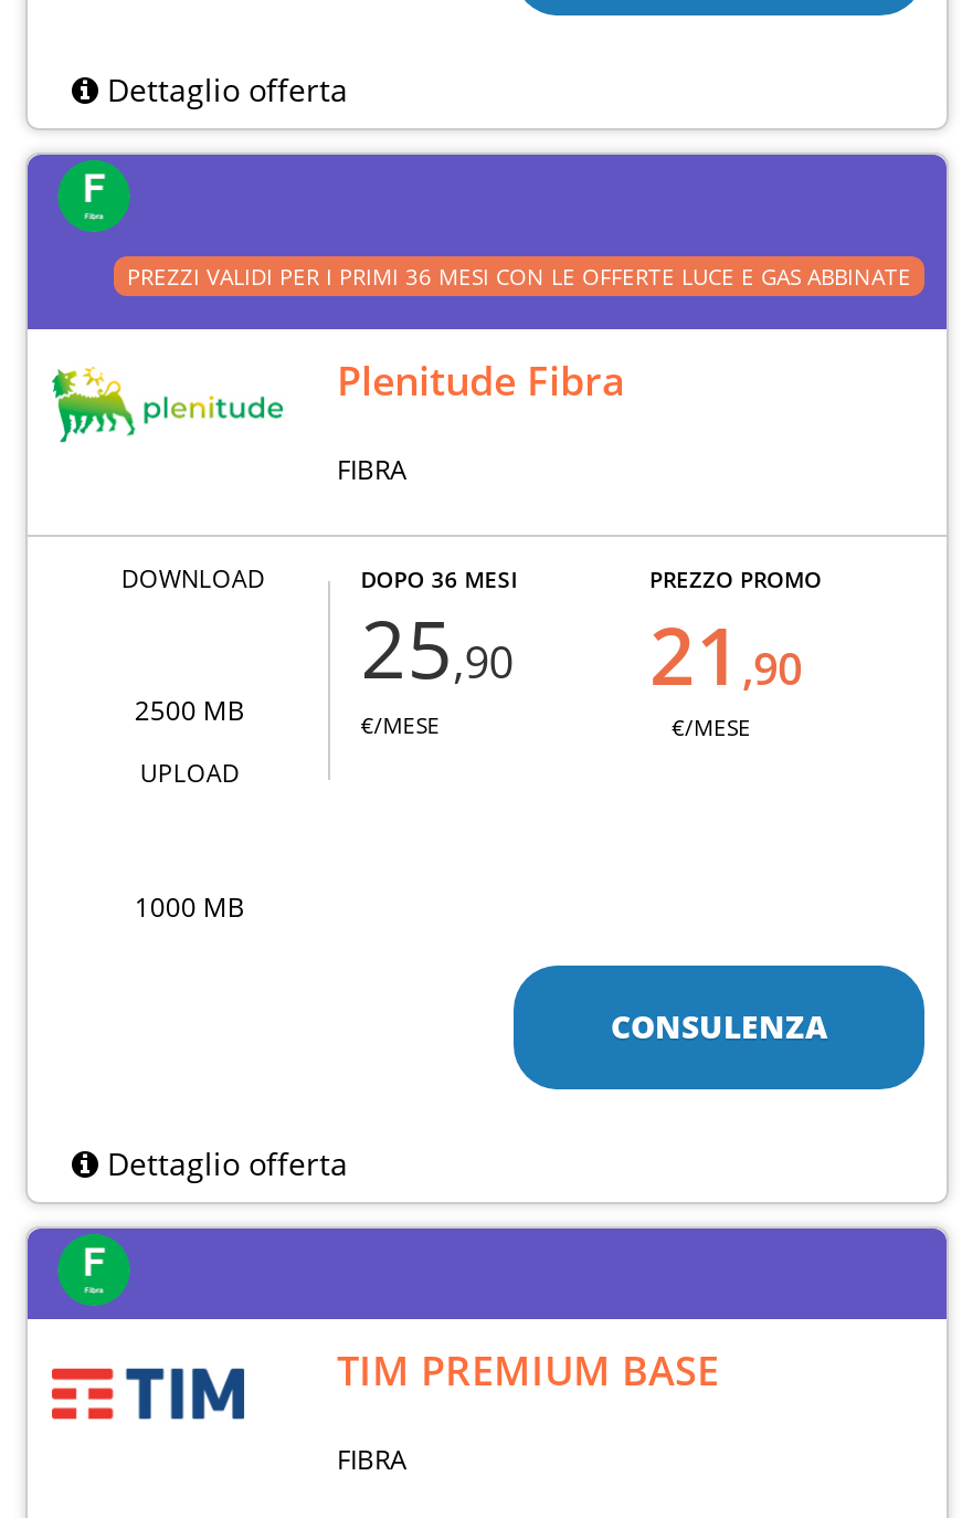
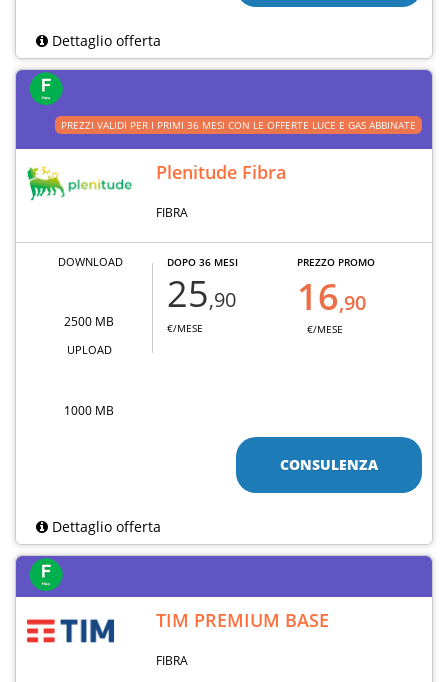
- 25,90 21,90
+ 25,90 16,90
